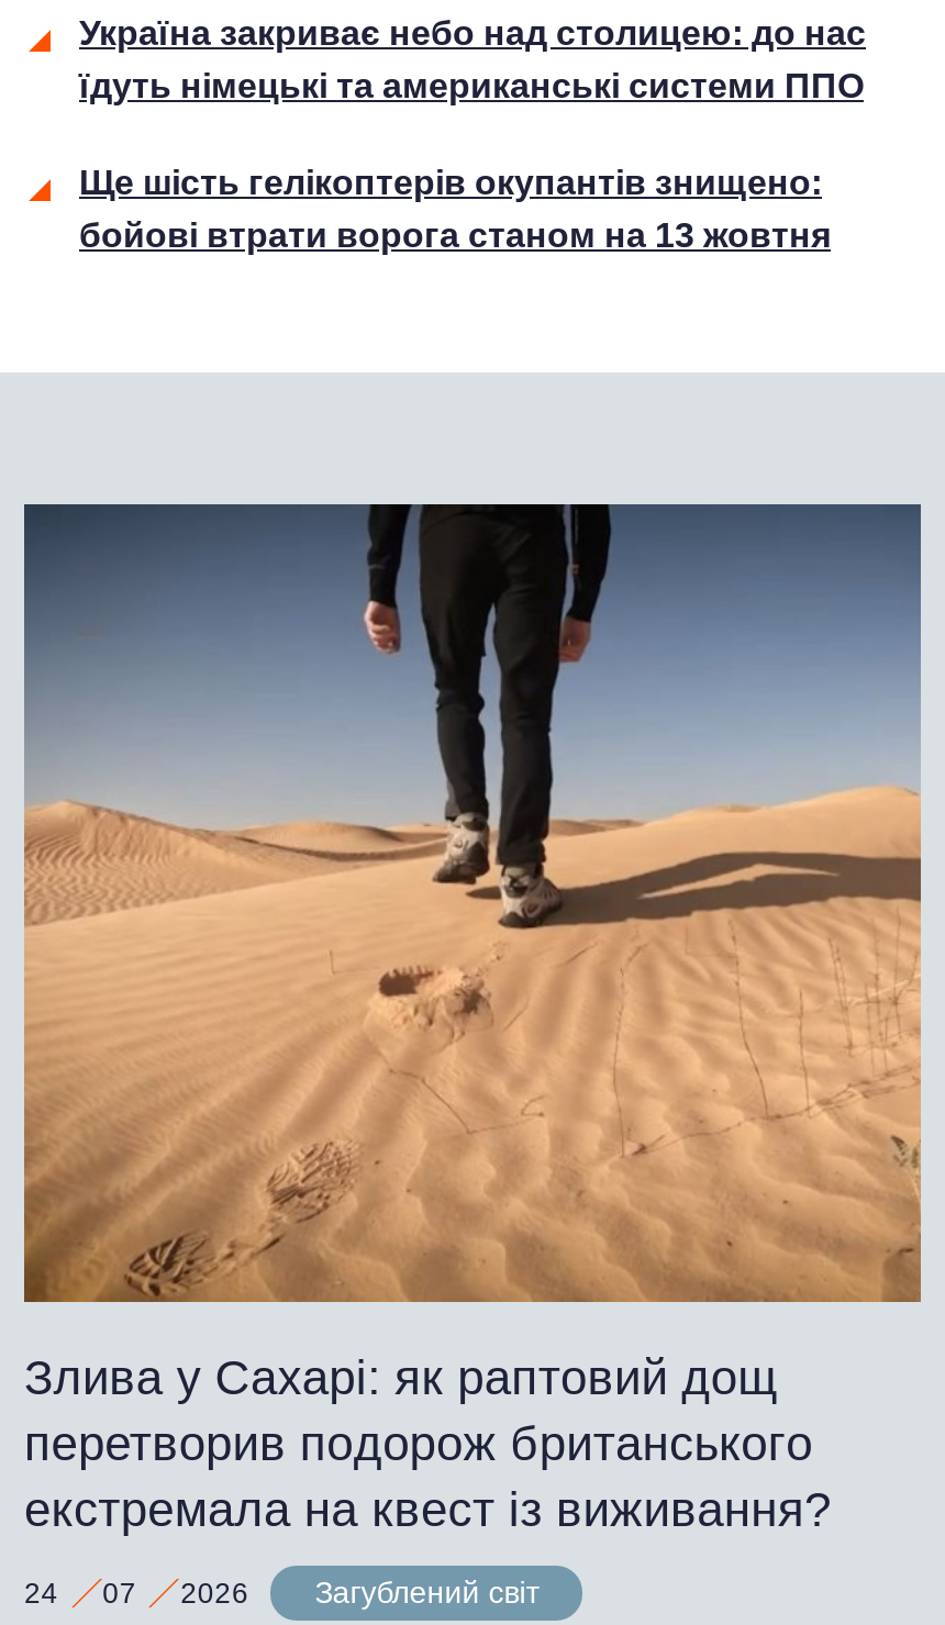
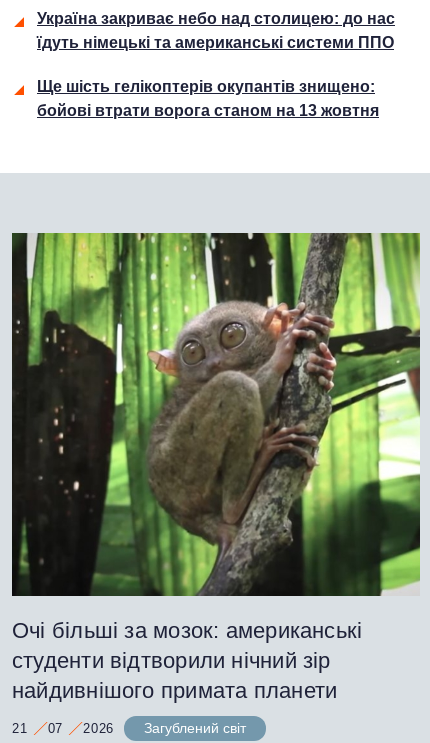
- [image]
- Злива у Сахарі: як раптовий дощ
- перетворив подорож британського
- екстремала на квест із виживання?
+ [image]
+ Очі більші за мозок: американські
+ студенти відтворили нічний зір
+ найдивнішого примата планети

- 24 07 2026 Загублений світ
+ 21 07 2026 Загублений світ
